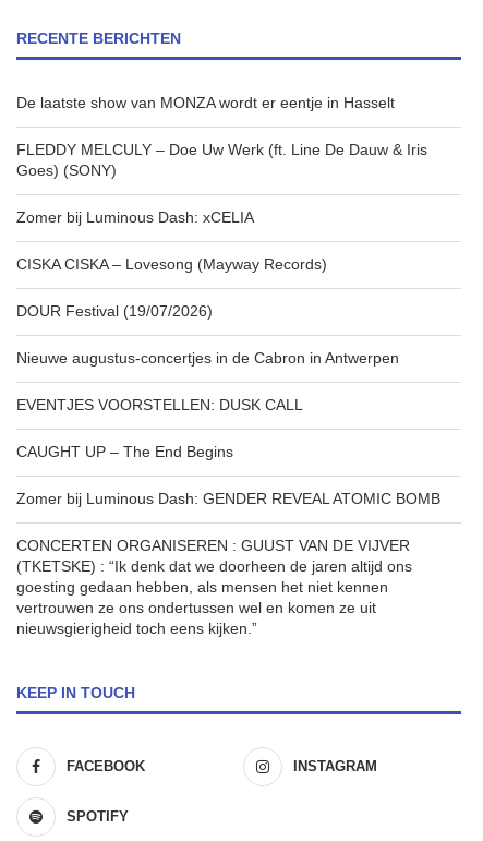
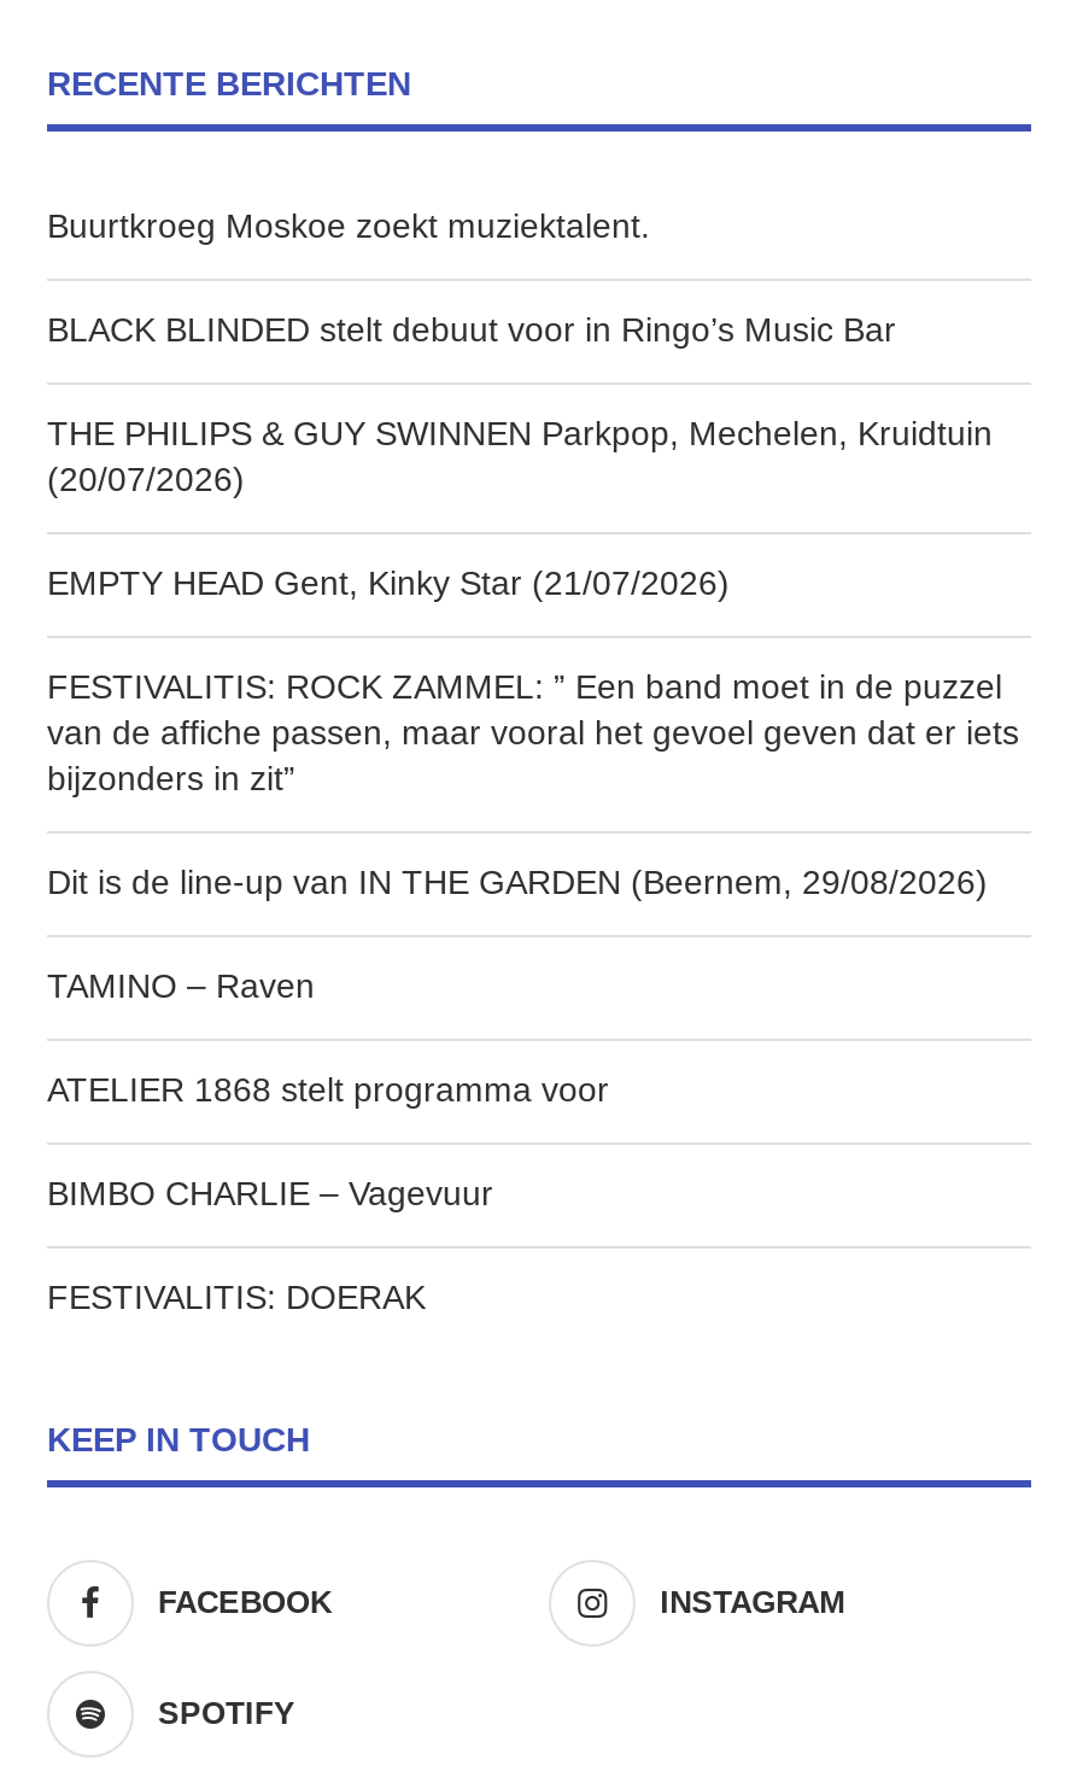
- De laatste show van MONZA wordt er eentje in Hasselt
+ Buurtkroeg Moskoe zoekt muziektalent.

- FLEDDY MELCULY – Doe Uw Werk (ft. Line De Dauw & Iris
- Goes) (SONY)
+ BLACK BLINDED stelt debuut voor in Ringo’s Music Bar

- Zomer bij Luminous Dash: xCELIA
+ THE PHILIPS & GUY SWINNEN Parkpop, Mechelen, Kruidtuin
+ (20/07/2026)

- CISKA CISKA – Lovesong (Mayway Records)
+ EMPTY HEAD Gent, Kinky Star (21/07/2026)

- DOUR Festival (19/07/2026)
+ FESTIVALITIS: ROCK ZAMMEL: ” Een band moet in de puzzel
+ van de affiche passen, maar vooral het gevoel geven dat er iets
+ bijzonders in zit”

- Nieuwe augustus-concertjes in de Cabron in Antwerpen
+ Dit is de line-up van IN THE GARDEN (Beernem, 29/08/2026)

- EVENTJES VOORSTELLEN: DUSK CALL
+ TAMINO – Raven

- CAUGHT UP – The End Begins
+ ATELIER 1868 stelt programma voor

- Zomer bij Luminous Dash: GENDER REVEAL ATOMIC BOMB
+ BIMBO CHARLIE – Vagevuur

- CONCERTEN ORGANISEREN : GUUST VAN DE VIJVER
- (TKETSKE) : “Ik denk dat we doorheen de jaren altijd ons
- goesting gedaan hebben, als mensen het niet kennen
- vertrouwen ze ons ondertussen wel en komen ze uit
- nieuwsgierigheid toch eens kijken.”
+ FESTIVALITIS: DOERAK
